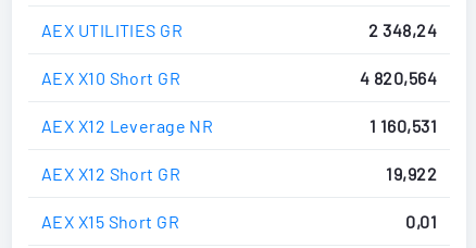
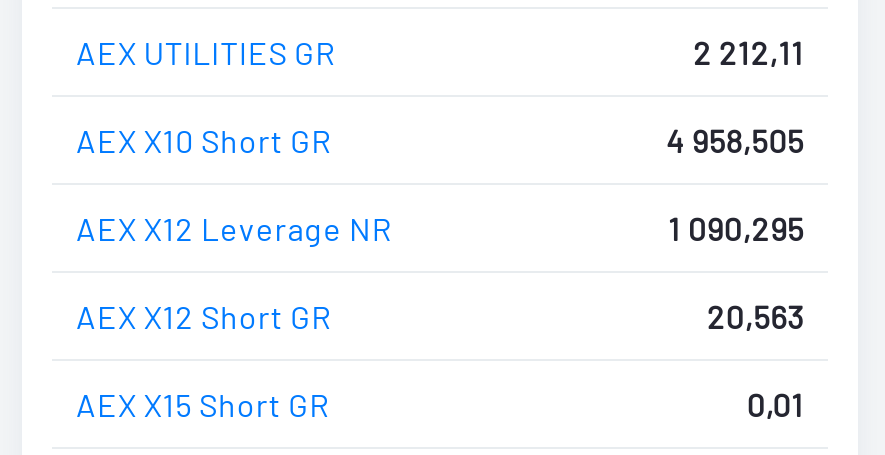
- 2 348,24
+ 2 212,11

- 4 820,564
+ 4 958,505

- 1 160,531
+ 1 090,295

- 19,922
+ 20,563
